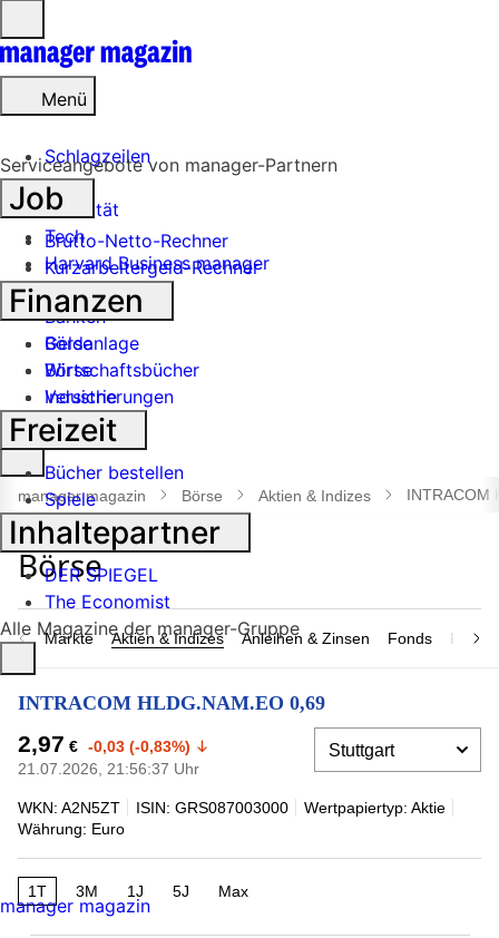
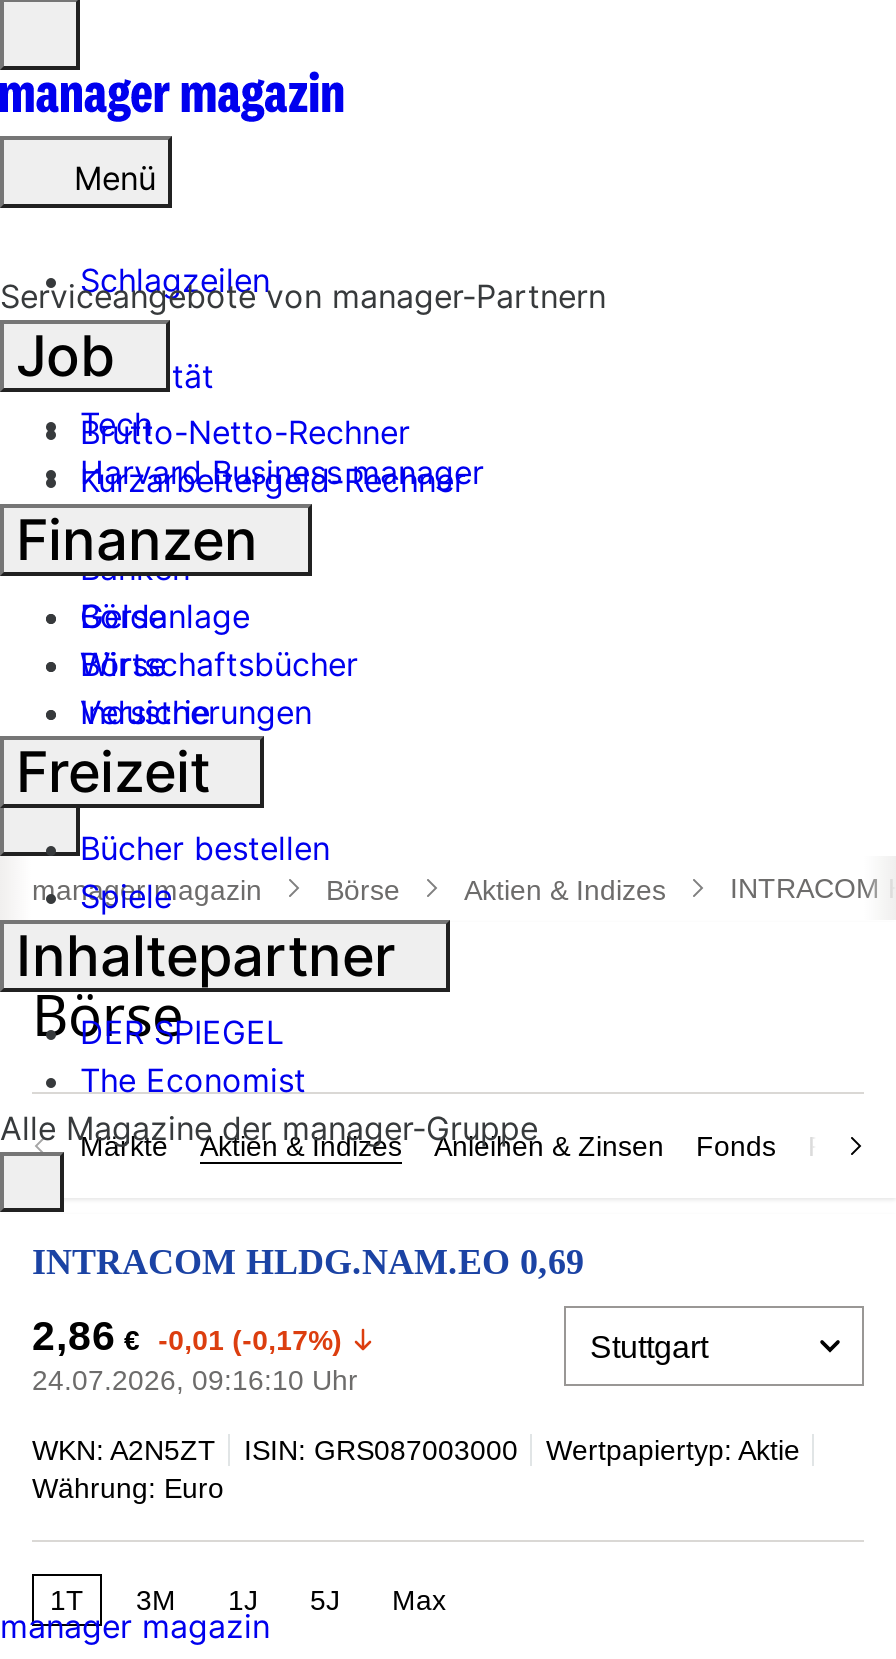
- 2,97 € -0,03 (-0,83%)
+ 2,86 € -0,01 (-0,17%)

- 21.07.2026, 21:56:37 Uhr
+ 24.07.2026, 09:16:10 Uhr
